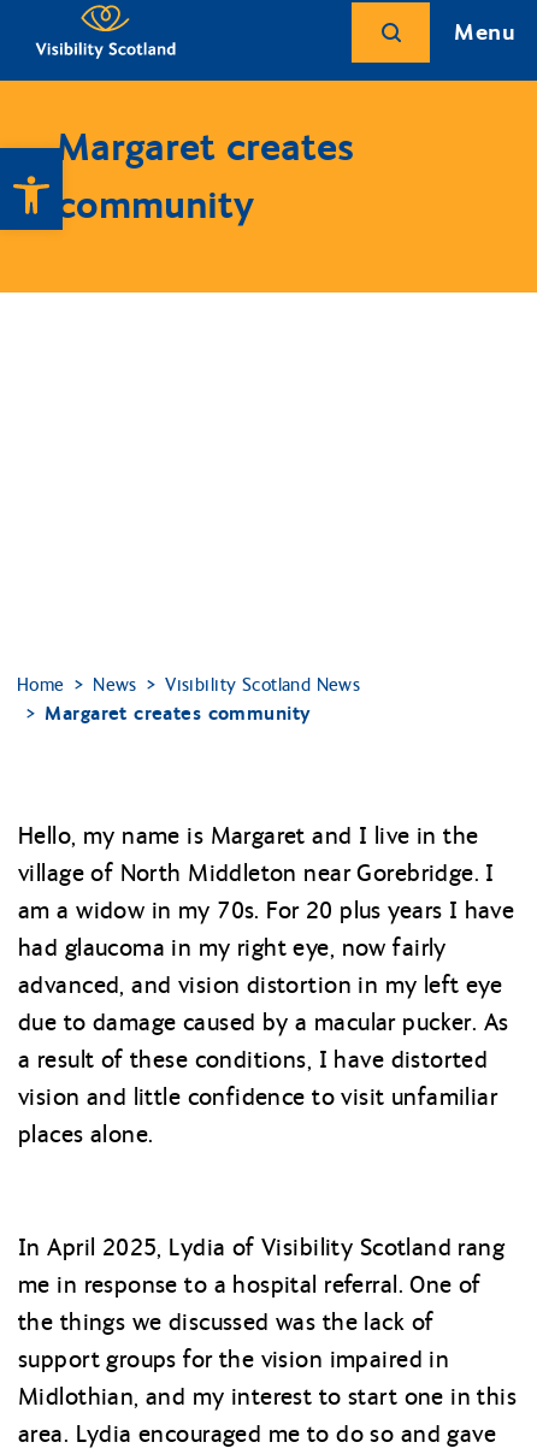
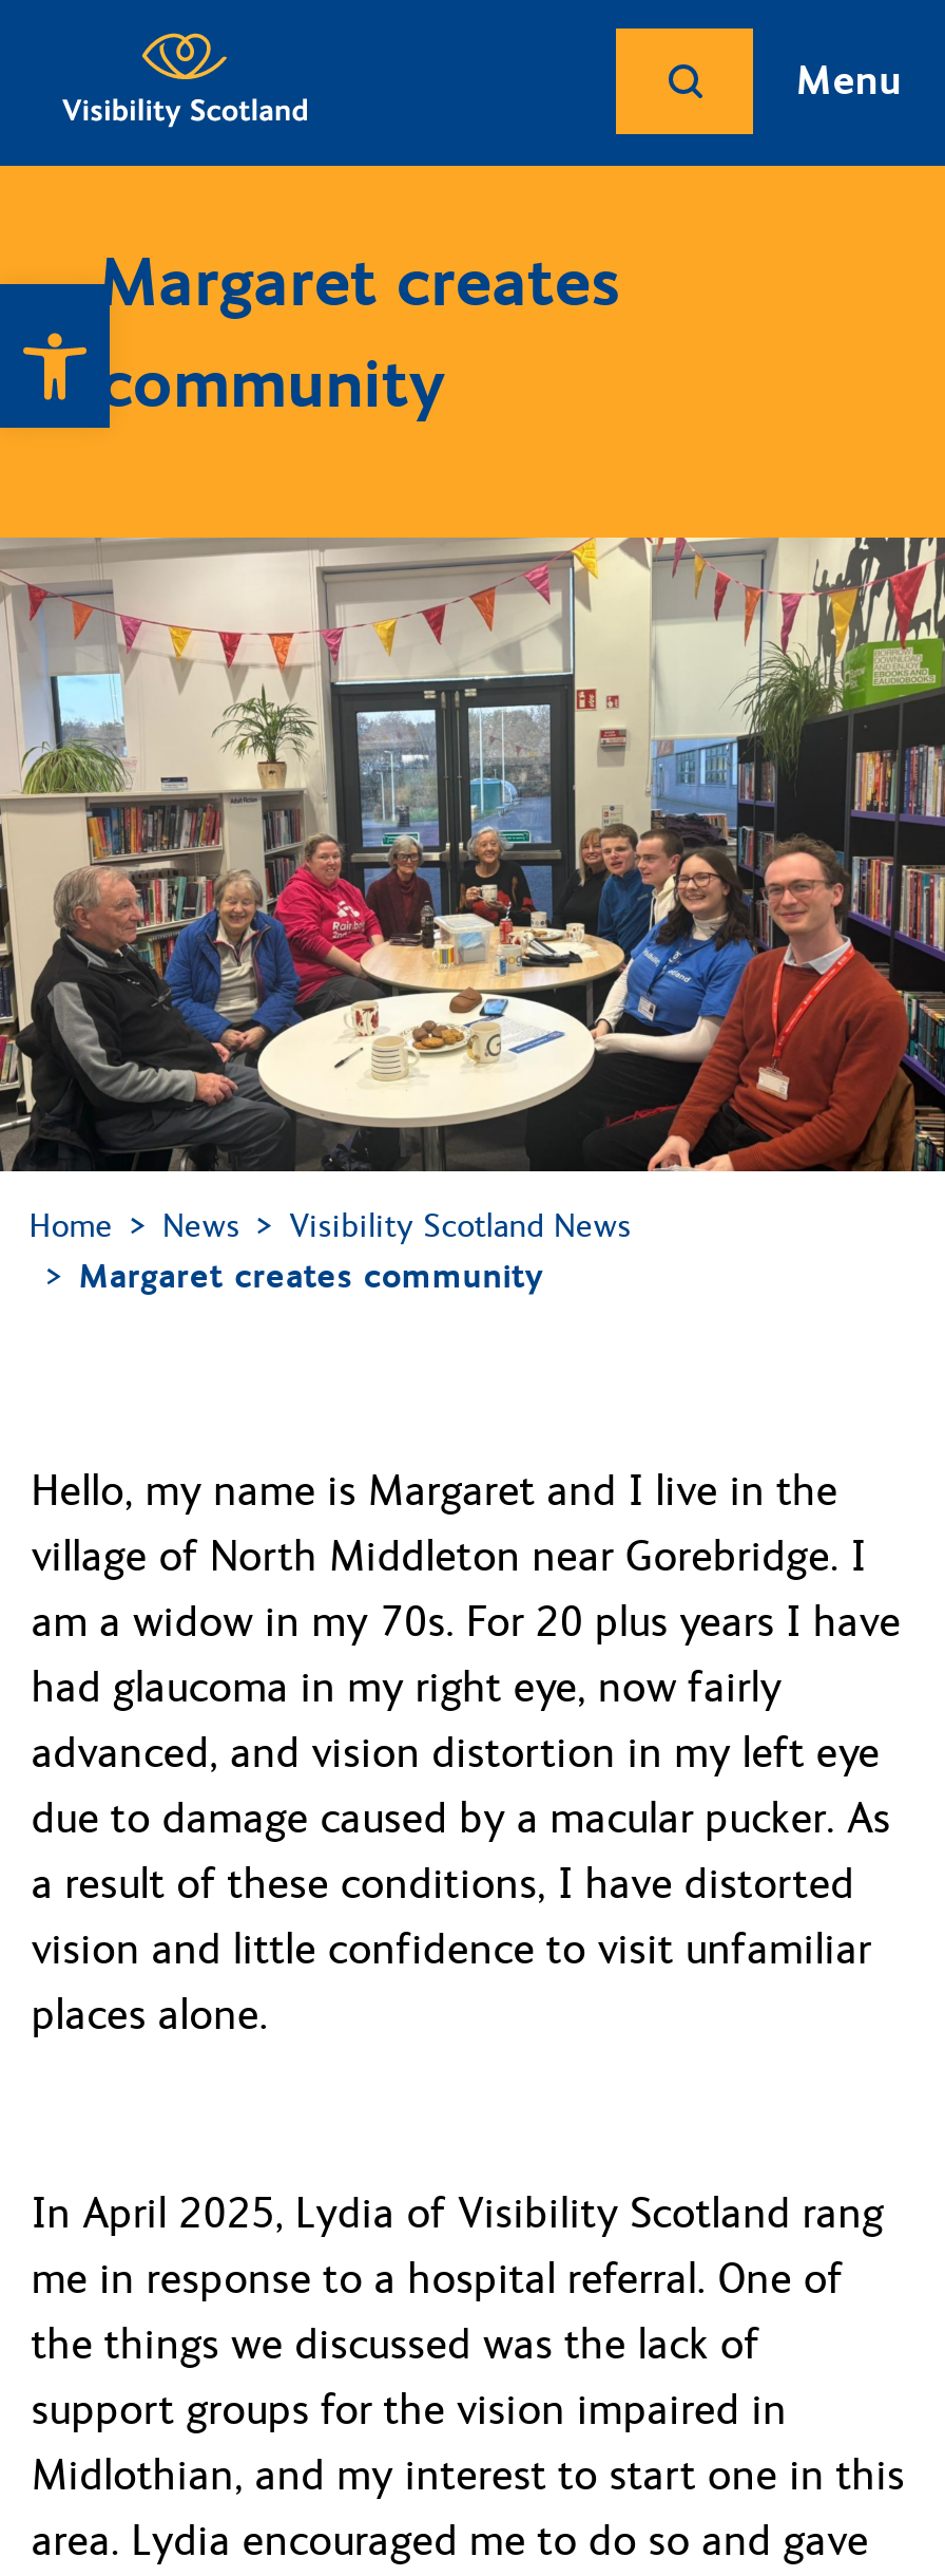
+ [image]
